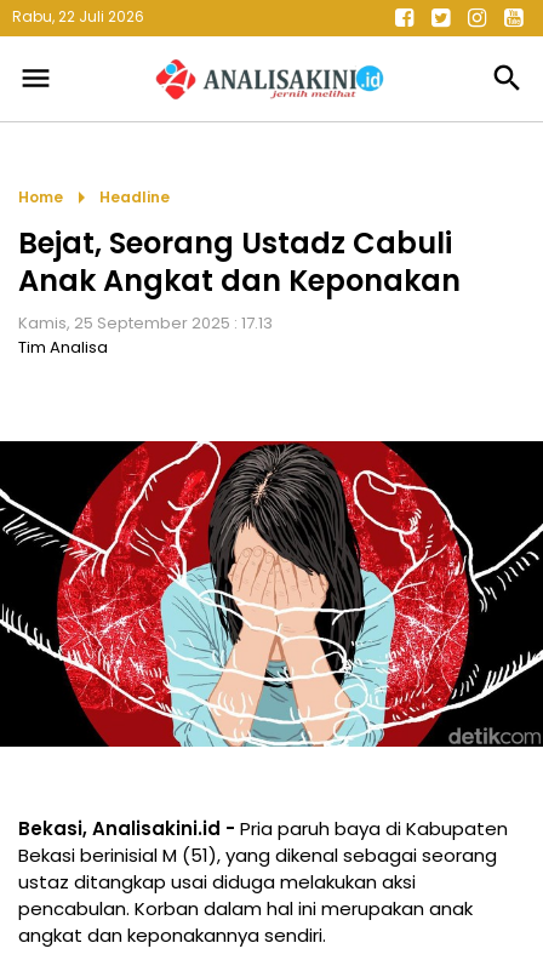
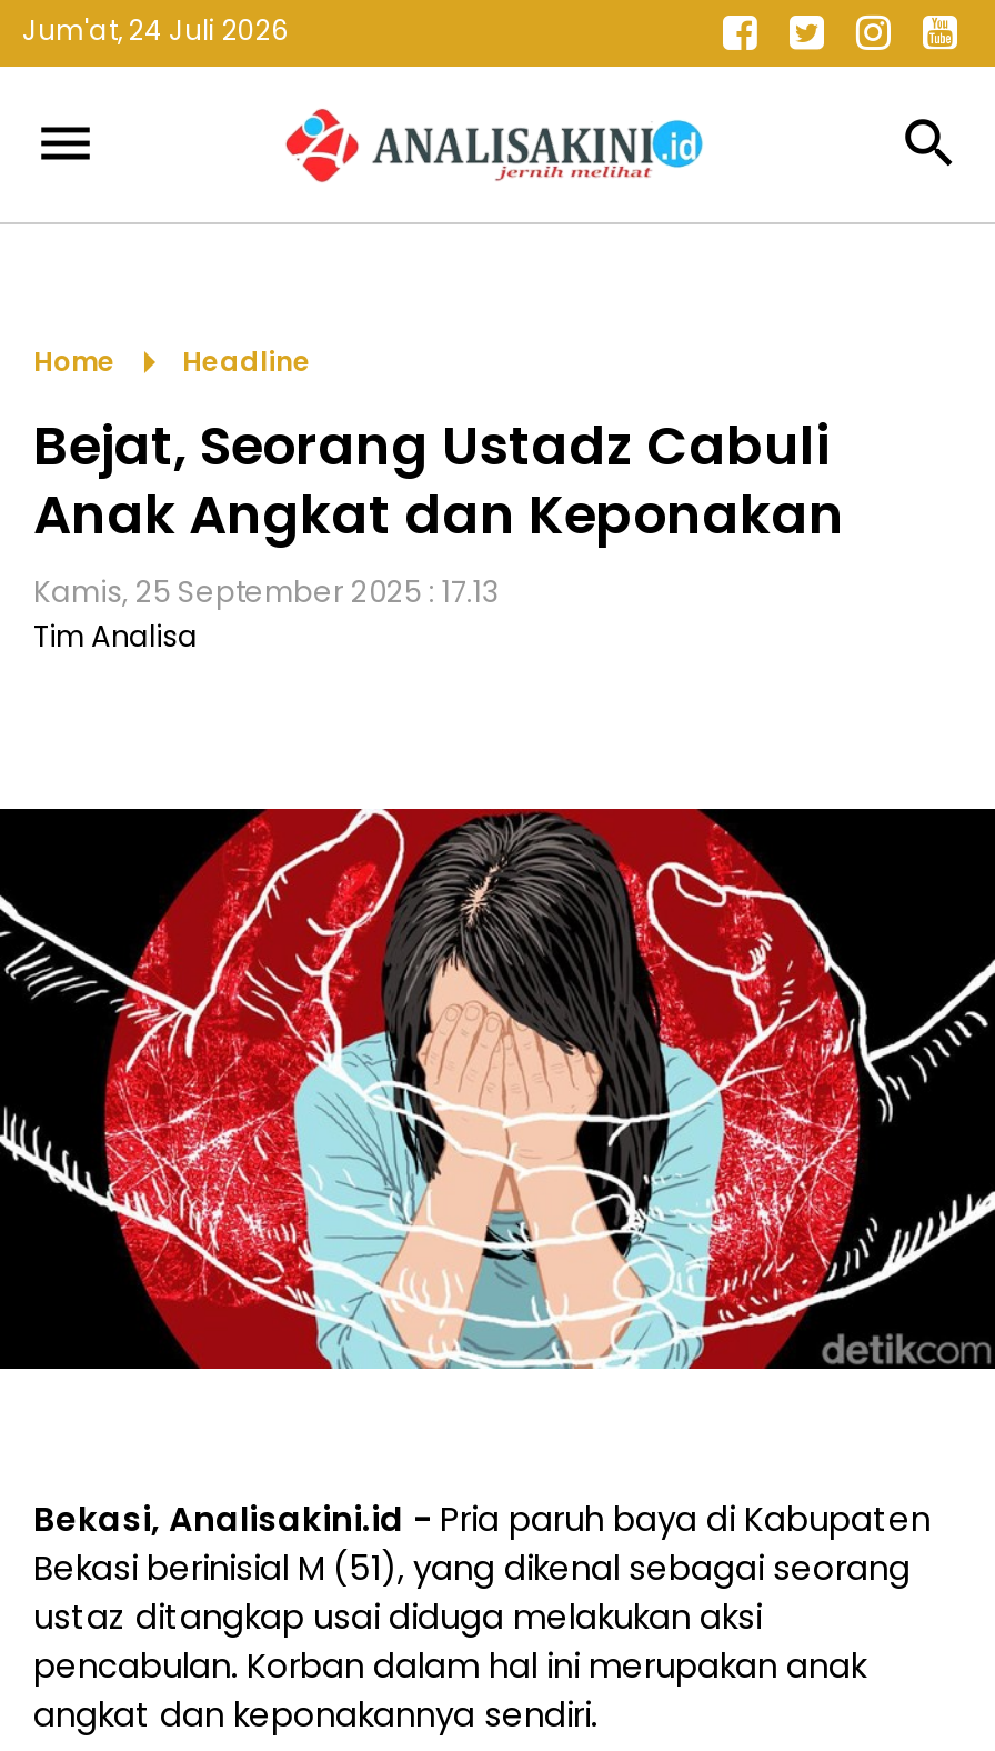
- Rabu, 22 Juli 2026
+ Jum'at, 24 Juli 2026
